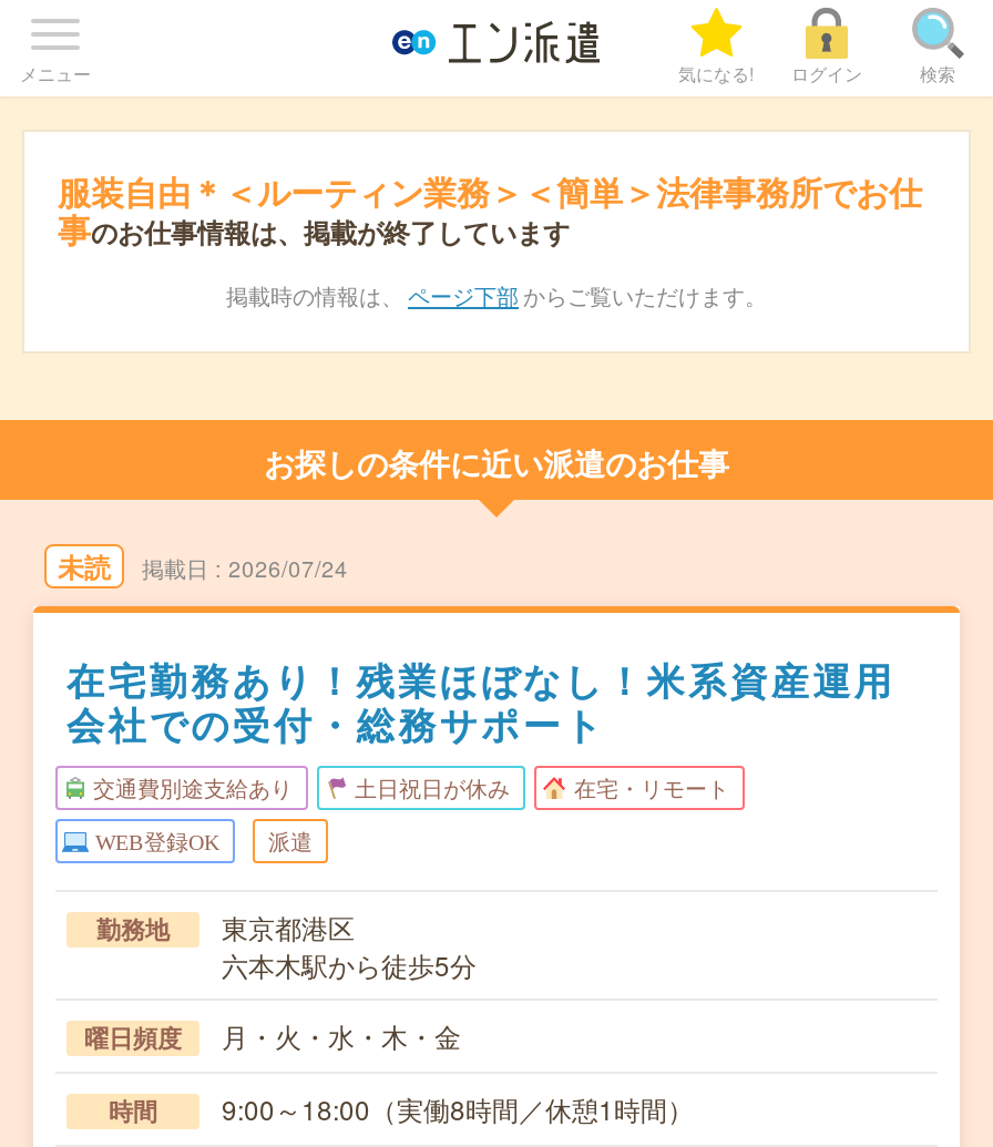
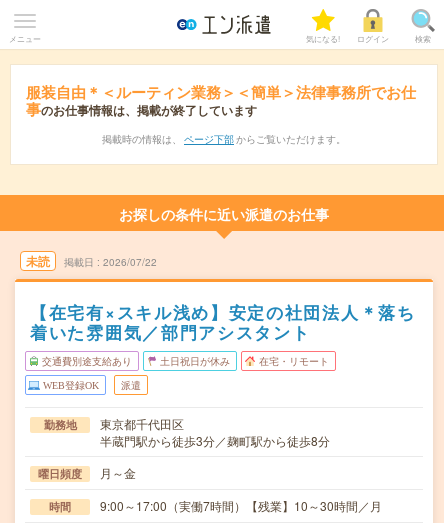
- 2026/07/24
+ 2026/07/22

- 在宅勤務あり！残業ほぼなし！米系資産運用
- 会社での受付・総務サポート
+ 【在宅有×スキル浅め】安定の社団法人＊落ち
+ 着いた雰囲気／部門アシスタント

- 東京都港区
- 六本木駅から徒歩5分
+ 東京都千代田区
+ 半蔵門駅から徒歩3分／麹町駅から徒歩8分

- 月・火・水・木・金
+ 月～金

- 9:00～18:00（実働8時間／休憩1時間）
+ 9:00～17:00（実働7時間）【残業】10～30時間／月
